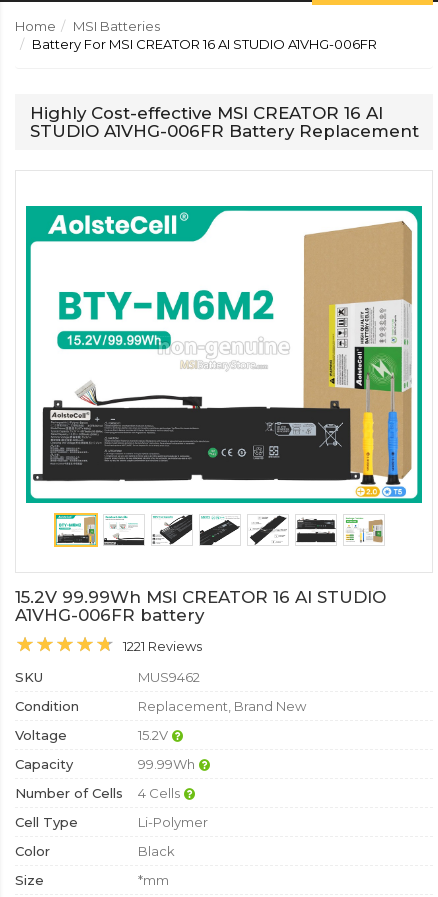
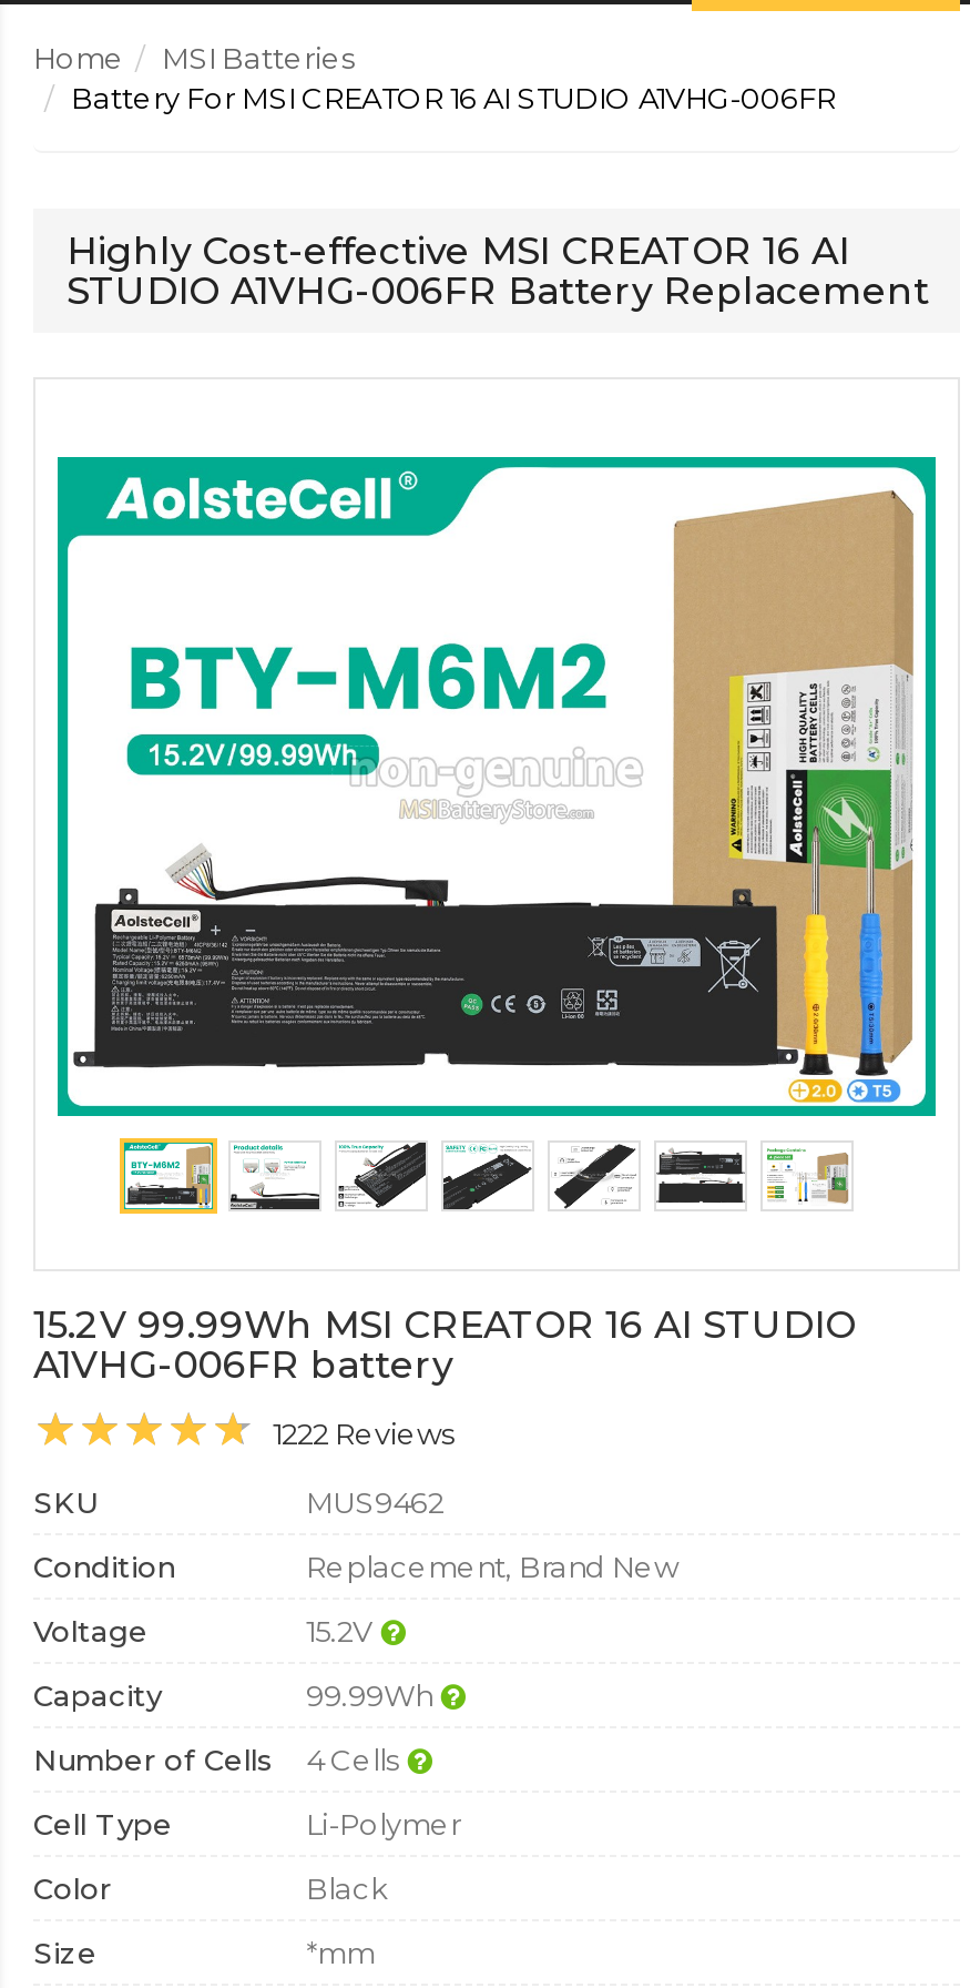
- 1221 Reviews
+ 1222 Reviews
